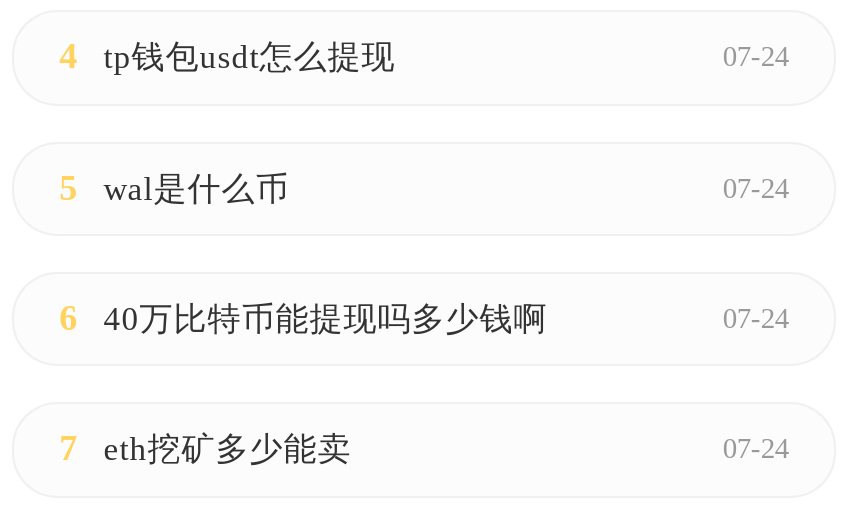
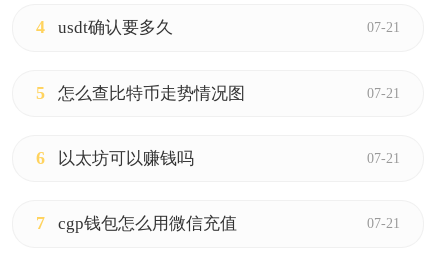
- tp钱包usdt怎么提现
- 07-24
+ usdt确认要多久
+ 07-21

- wal是什么币
- 07-24
+ 怎么查比特币走势情况图
+ 07-21

- 40万比特币能提现吗多少钱啊
- 07-24
+ 以太坊可以赚钱吗
+ 07-21

- eth挖矿多少能卖
- 07-24
+ cgp钱包怎么用微信充值
+ 07-21
